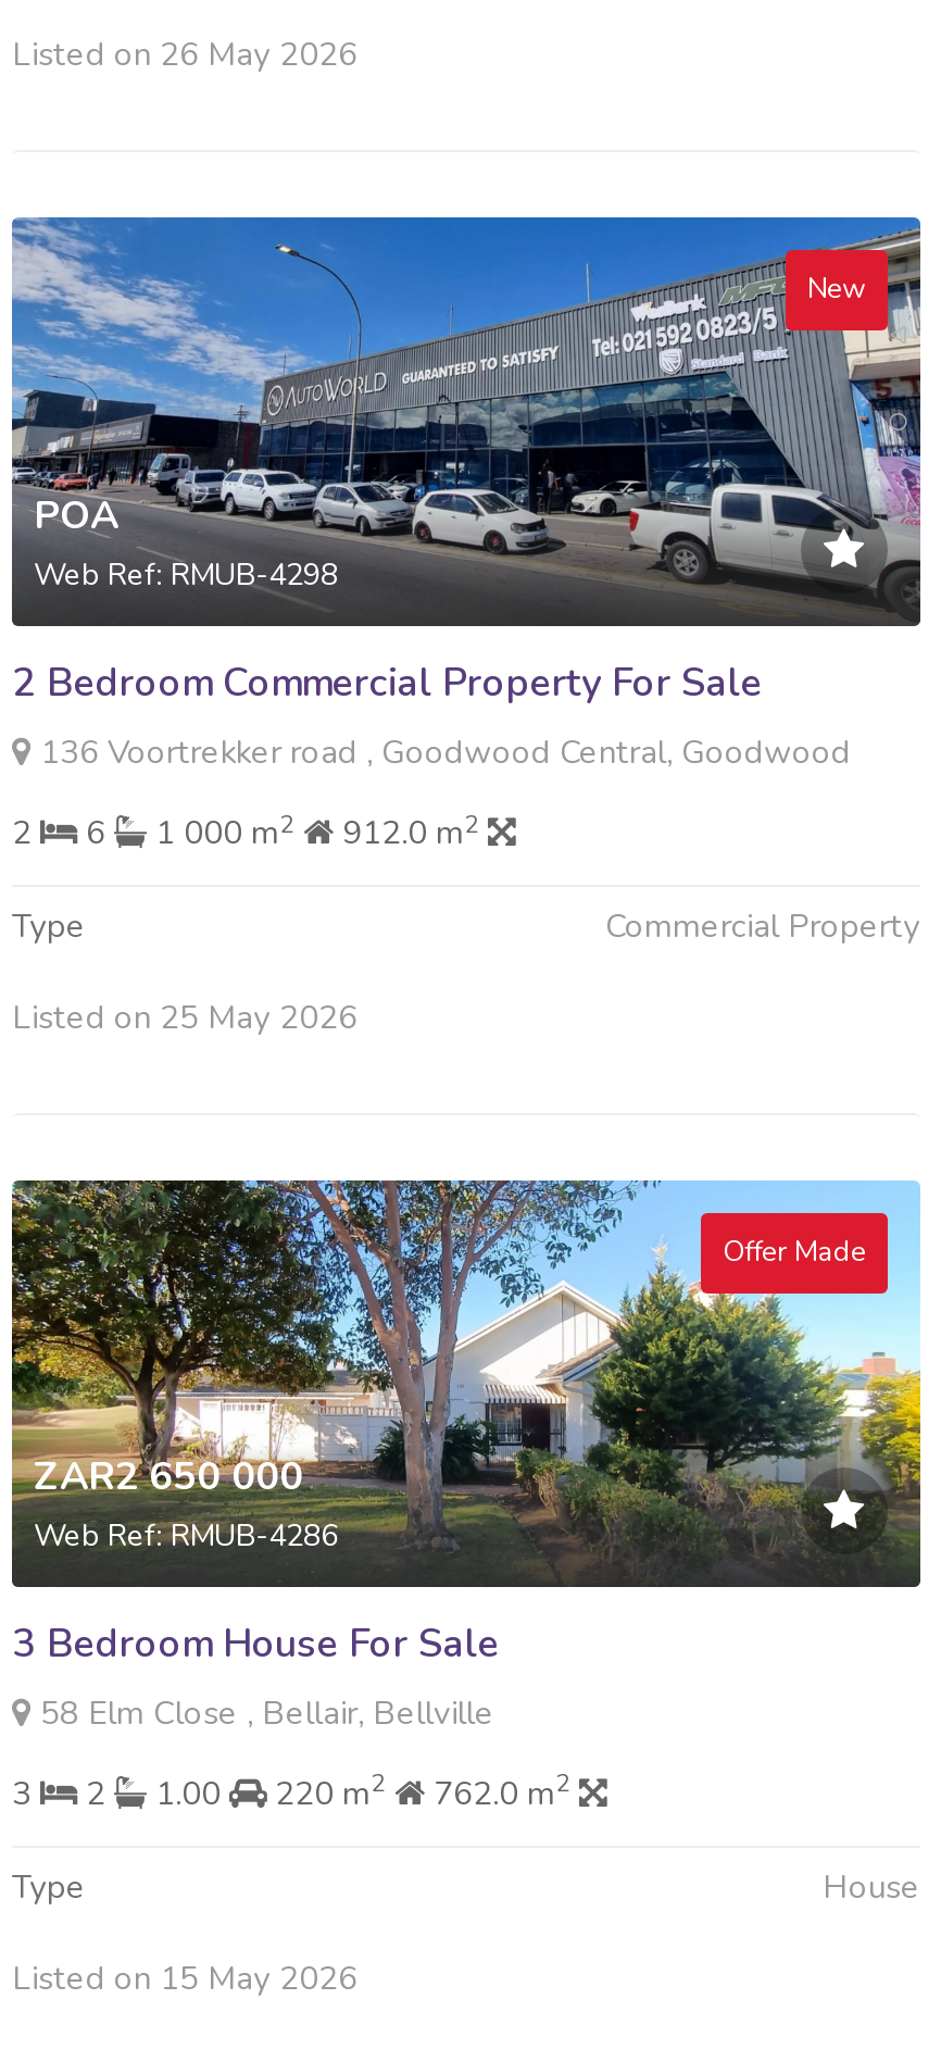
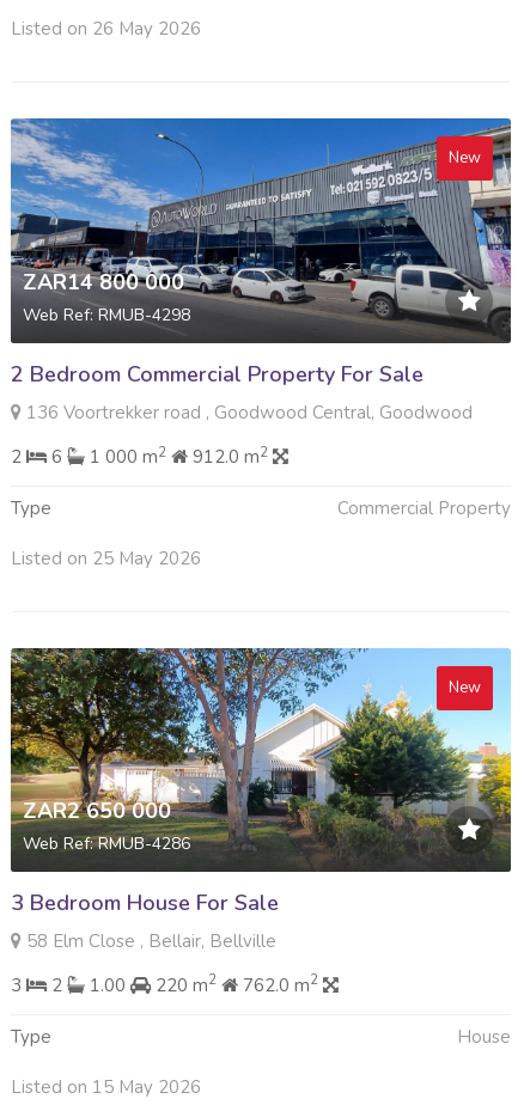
- POA
+ ZAR14 800 000

- Offer Made
+ New
